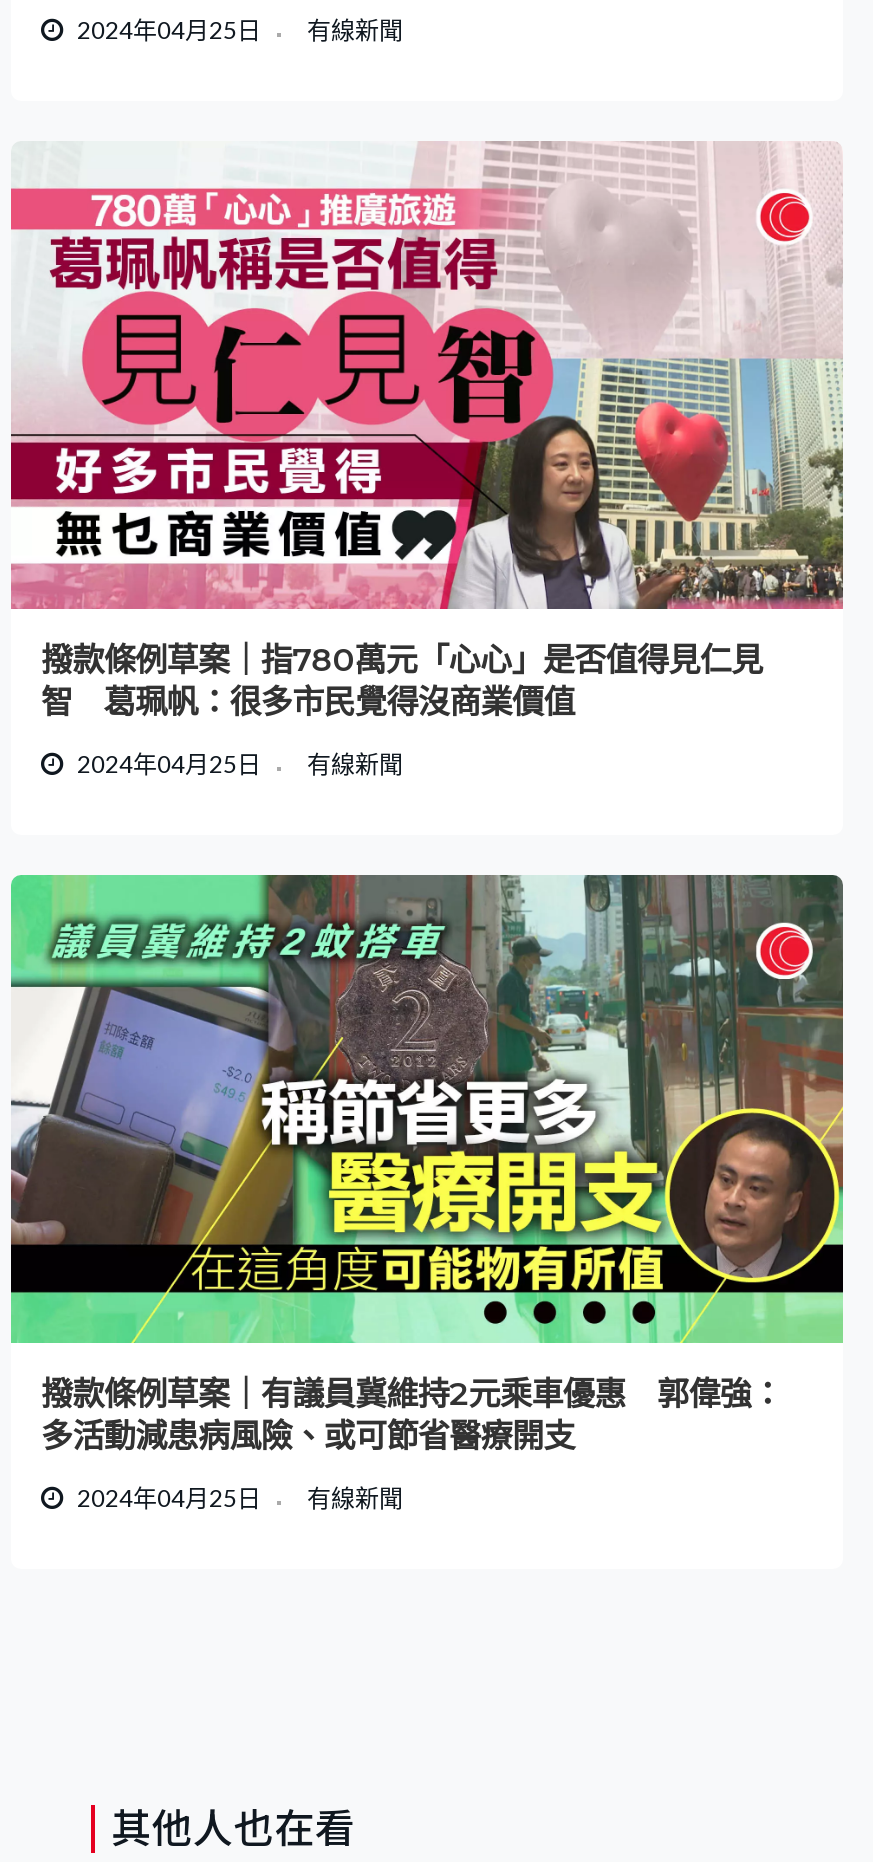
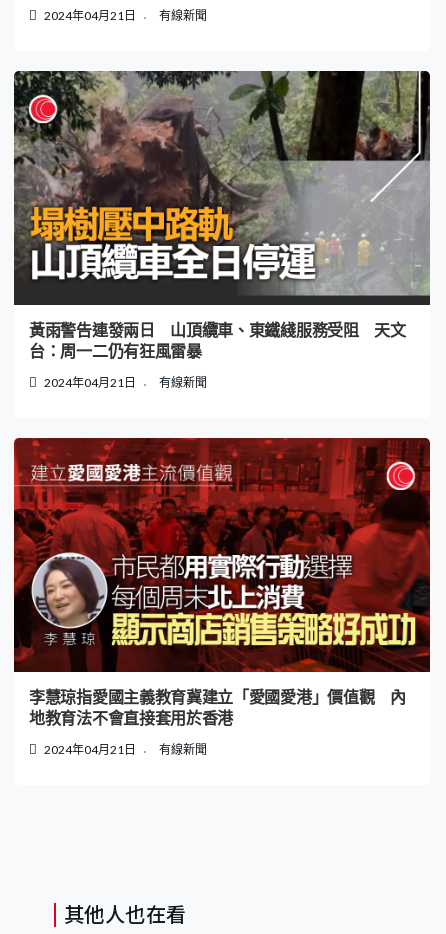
- 2024年04月25日 有線新聞
+ 2024年04月21日 有線新聞

- [image]
- 撥款條例草案｜指780萬元「心心」是否值得見仁見
- 智 葛珮帆：很多市民覺得沒商業價值
+ [image]
+ 黃雨警告連發兩日 山頂纜車、東鐵綫服務受阻 天文
+ 台：周一二仍有狂風雷暴

- 2024年04月25日 有線新聞
+ 2024年04月21日 有線新聞

- [image]
- 撥款條例草案｜有議員冀維持2元乘車優惠 郭偉強：
- 多活動減患病風險、或可節省醫療開支
+ [image]
+ 李慧琼指愛國主義教育冀建立「愛國愛港」價值觀 內
+ 地教育法不會直接套用於香港

- 2024年04月25日 有線新聞
+ 2024年04月21日 有線新聞
